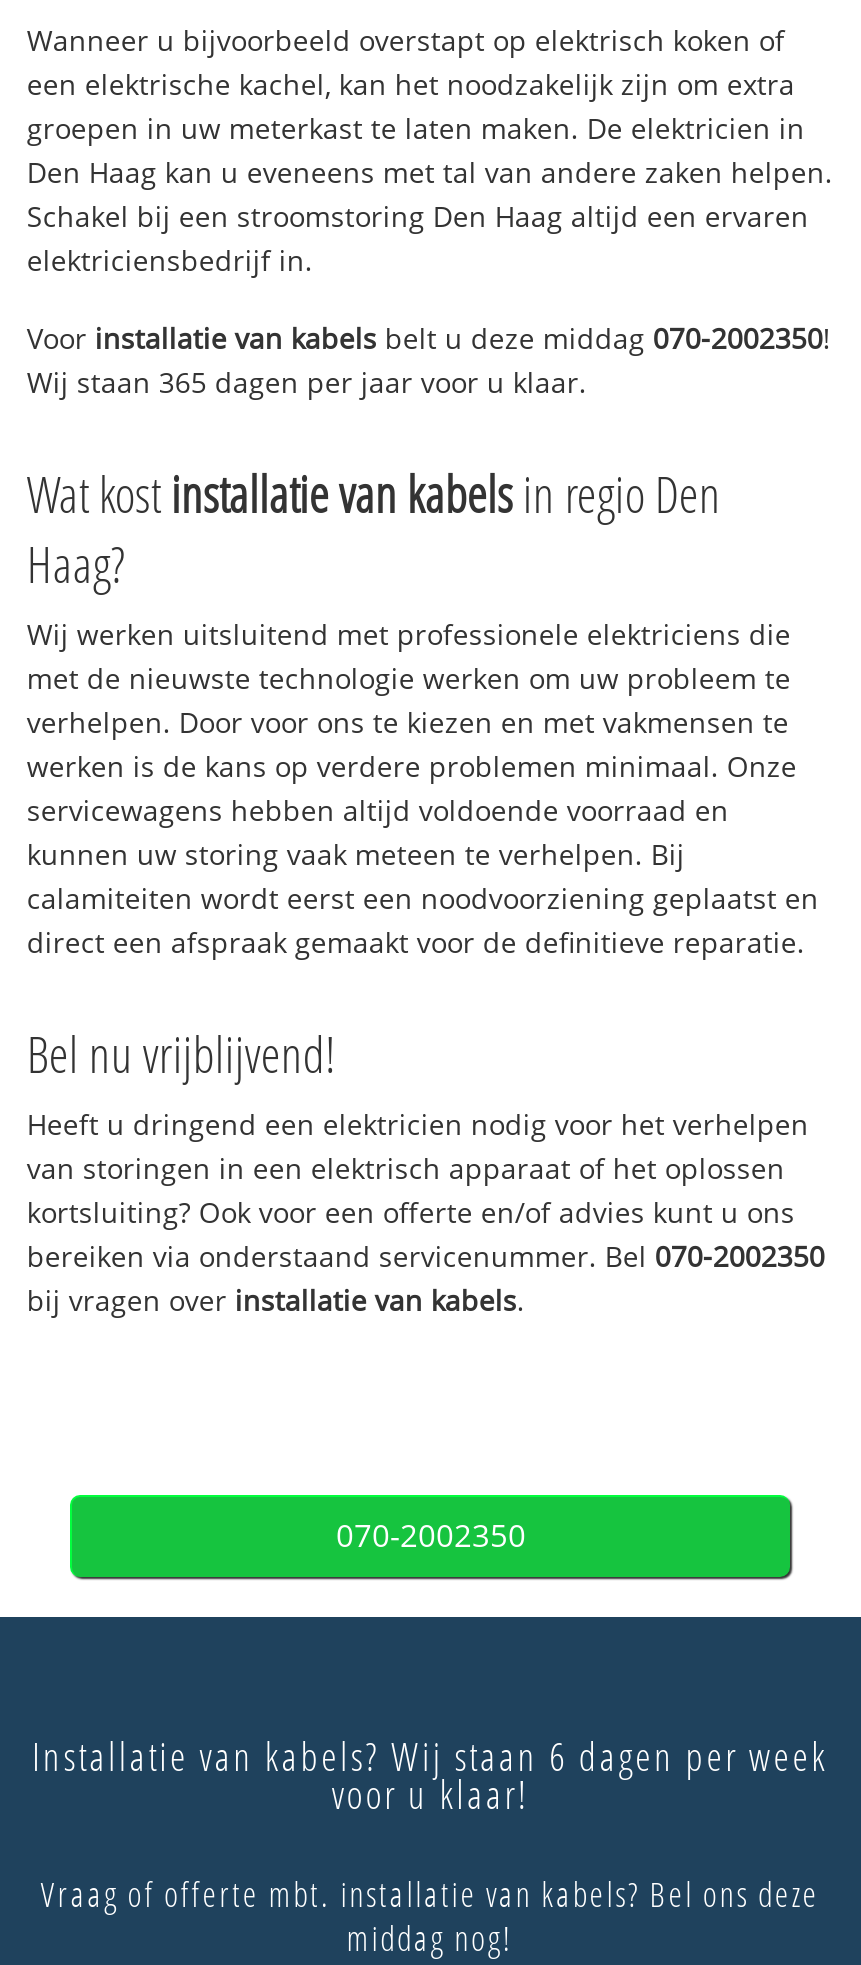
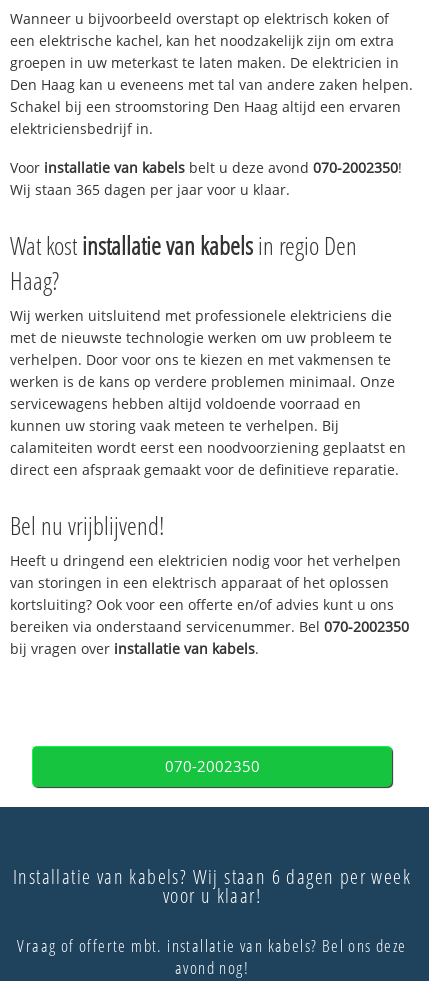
- Voor installatie van kabels belt u deze middag 070-2002350!
+ Voor installatie van kabels belt u deze avond 070-2002350!

- middag nog!
+ avond nog!
